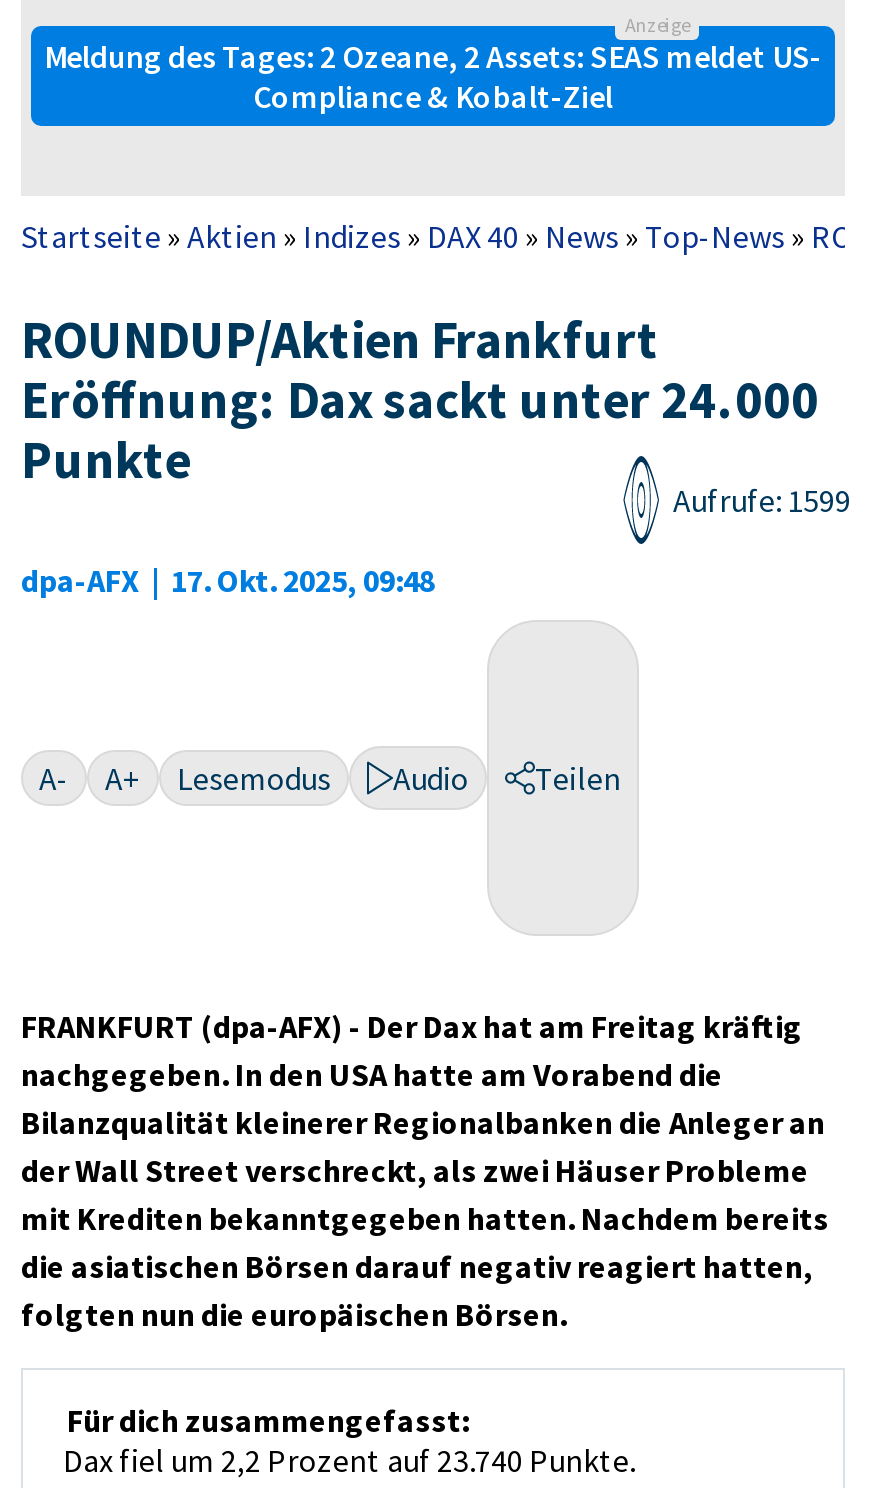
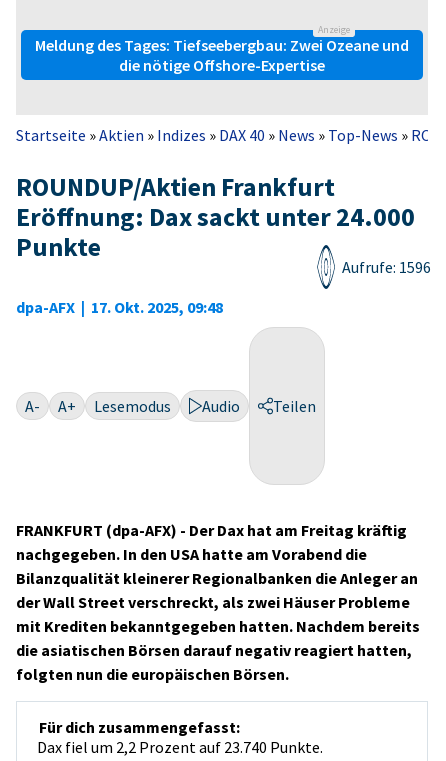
- Meldung des Tages: 2 Ozeane, 2 Assets: SEAS meldet US-
- Compliance & Kobalt-Ziel
+ Meldung des Tages: Tiefseebergbau: Zwei Ozeane und
+ die nötige Offshore-Expertise

- Aufrufe: 1599
+ Aufrufe: 1596
